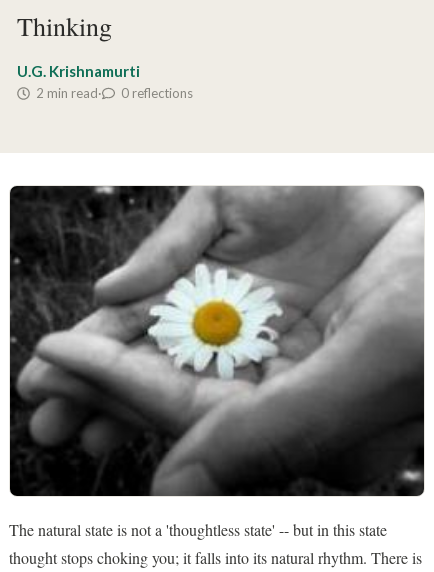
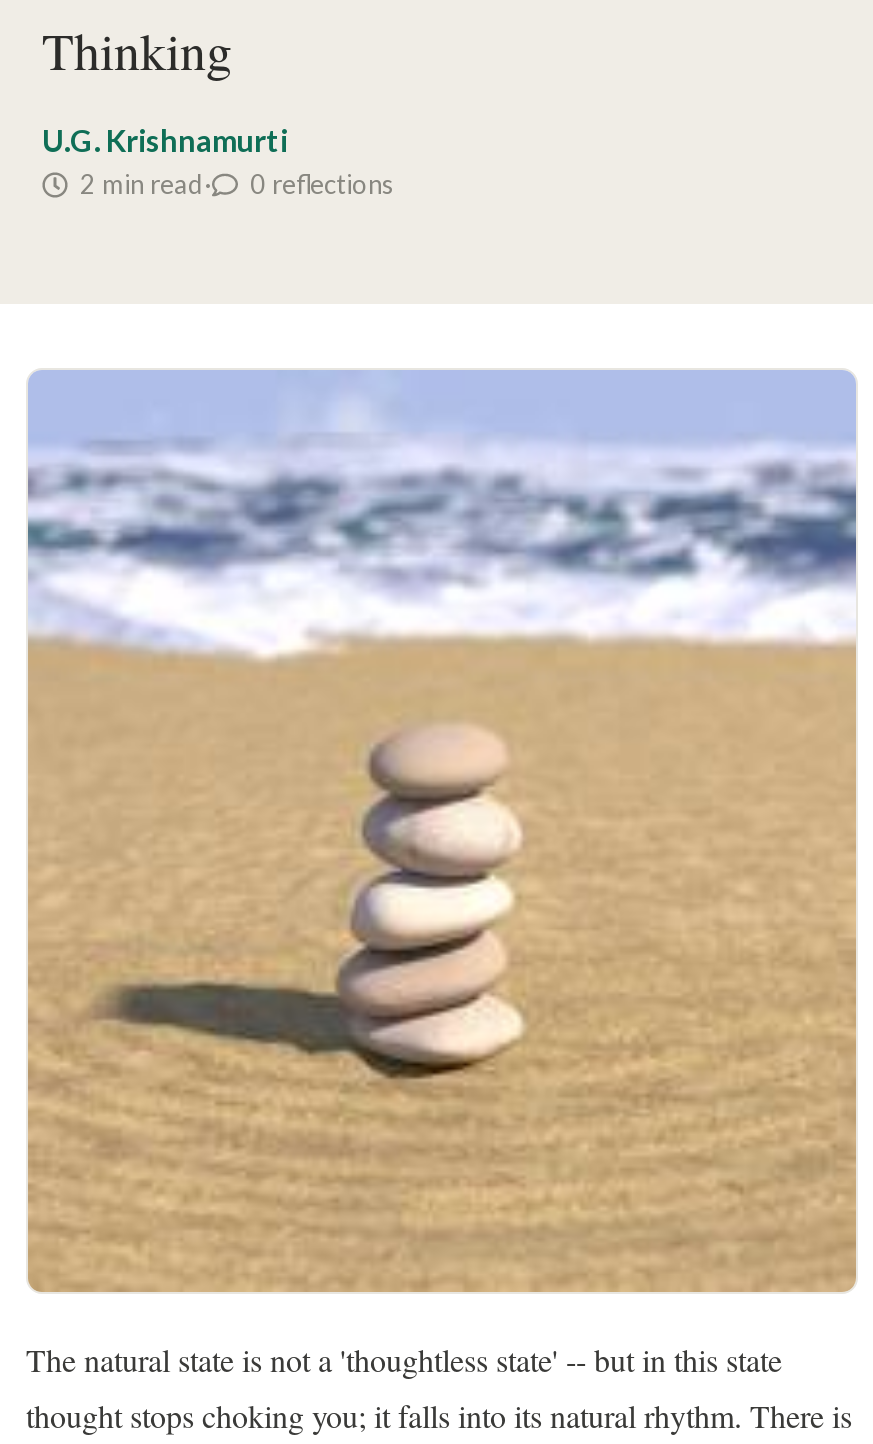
- [image]
+ [image]
